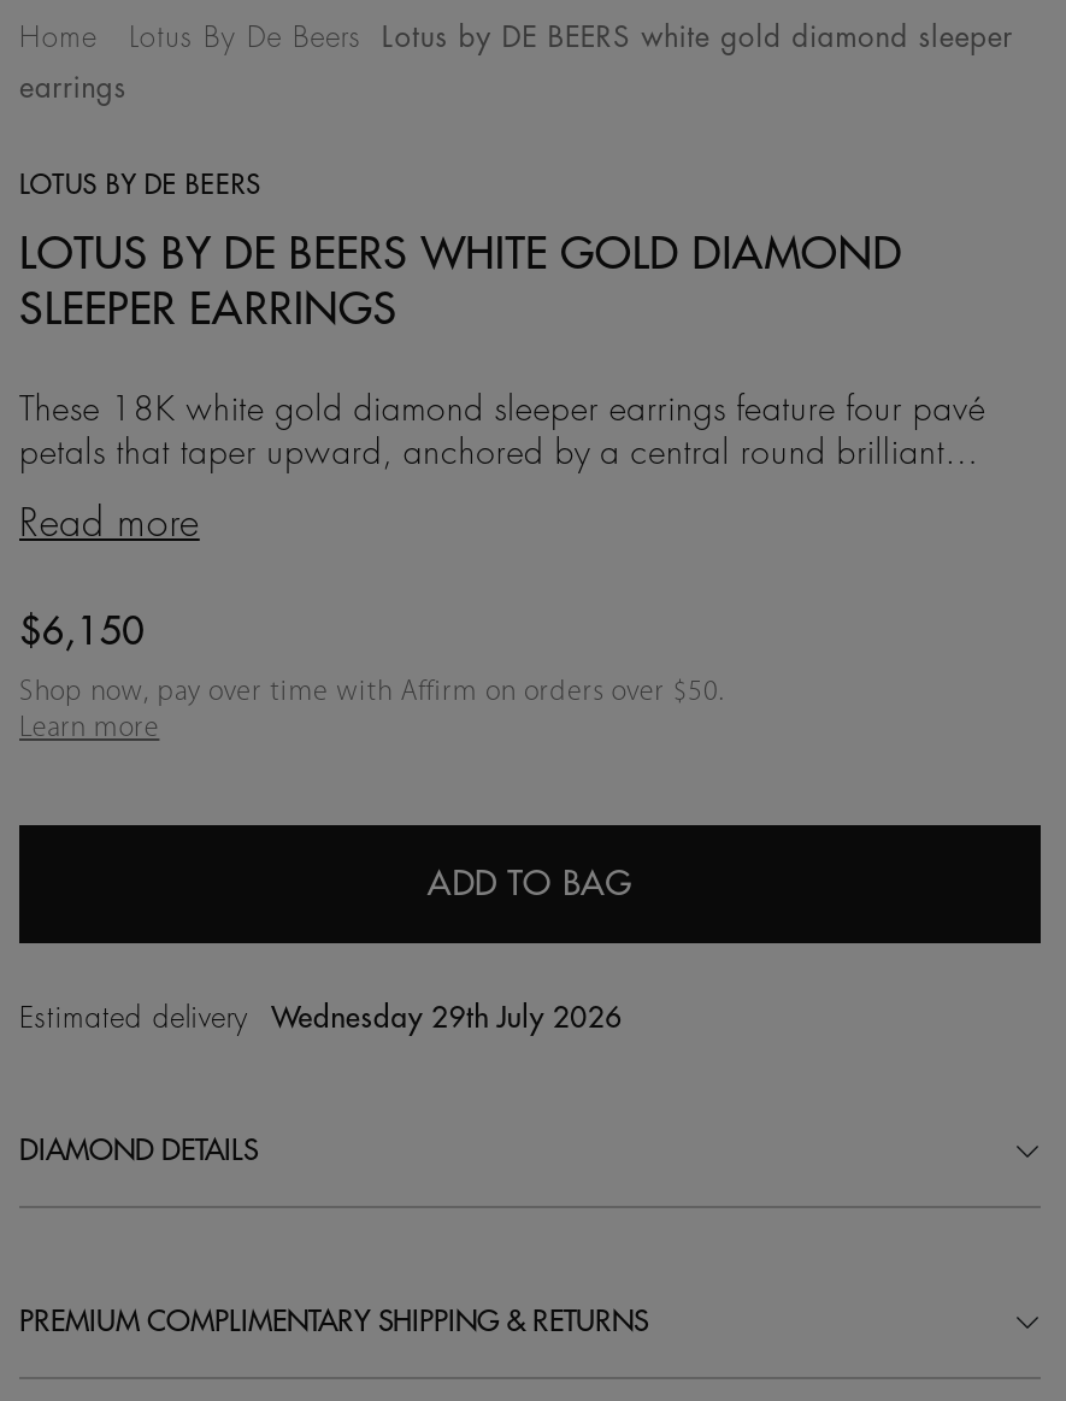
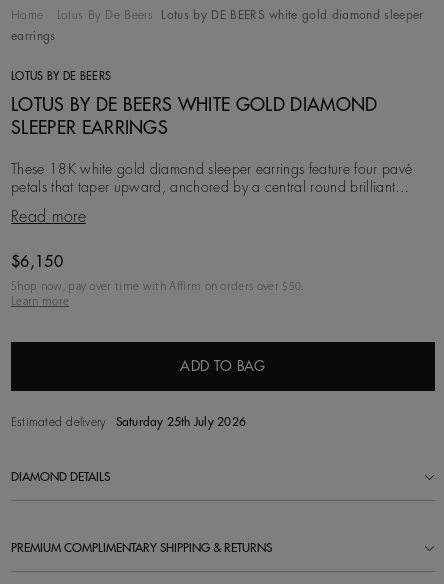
- Estimated delivery Wednesday 29th July 2026
+ Estimated delivery Saturday 25th July 2026
